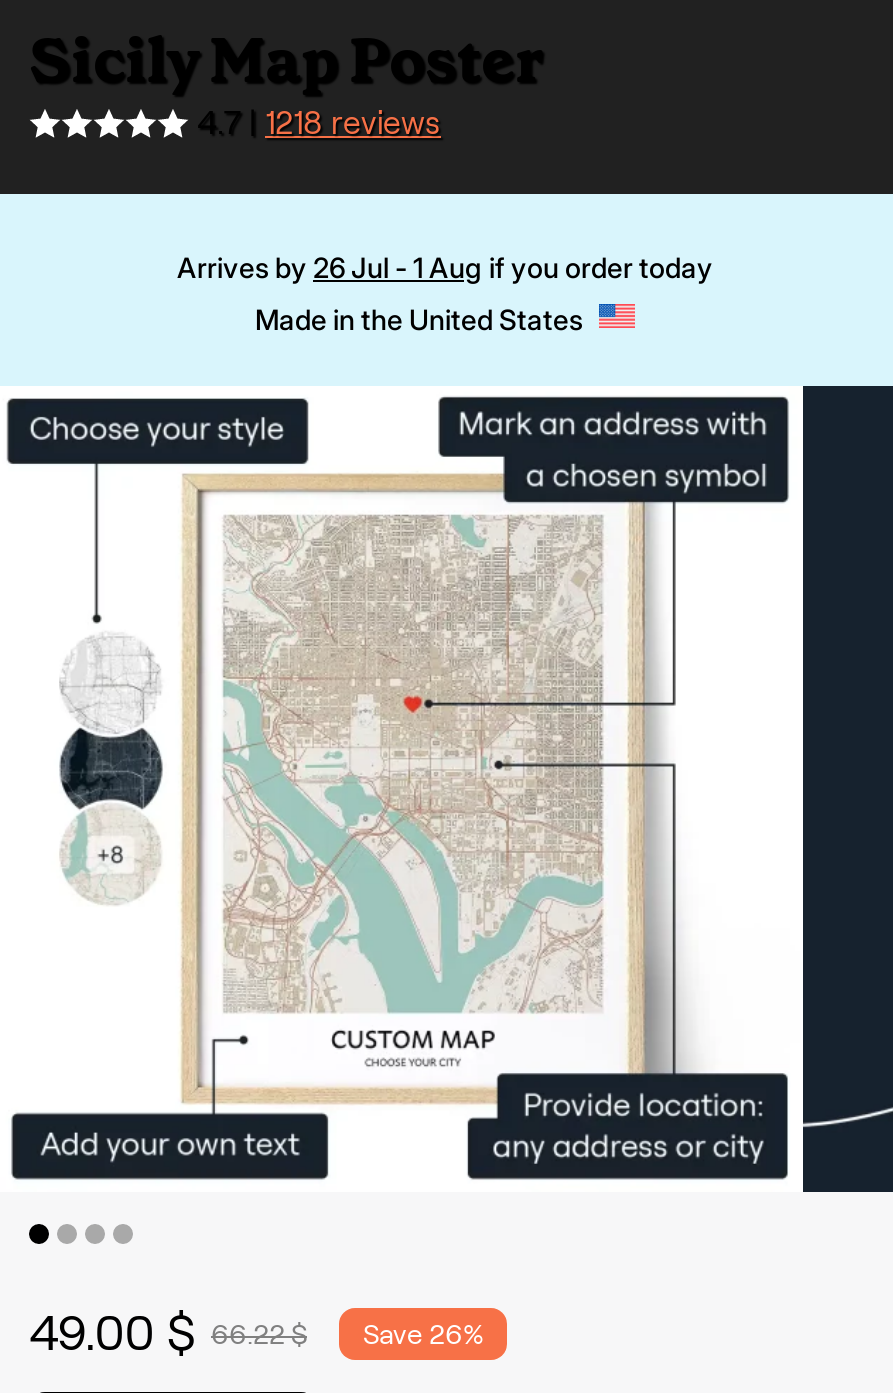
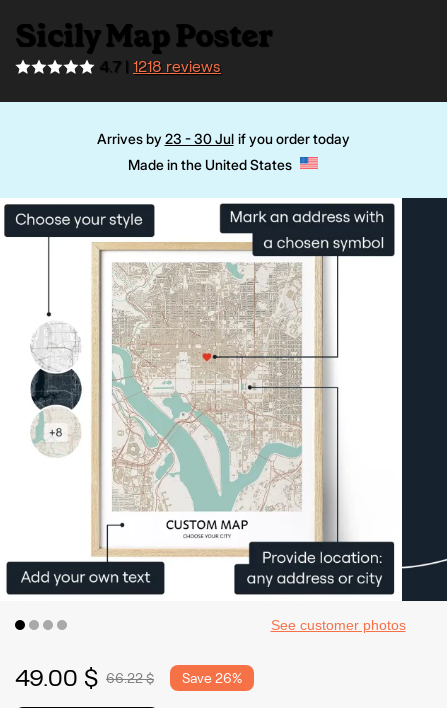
- Arrives by 26 Jul - 1 Aug if you order today
+ Arrives by 23 - 30 Jul if you order today

+ See customer photos
